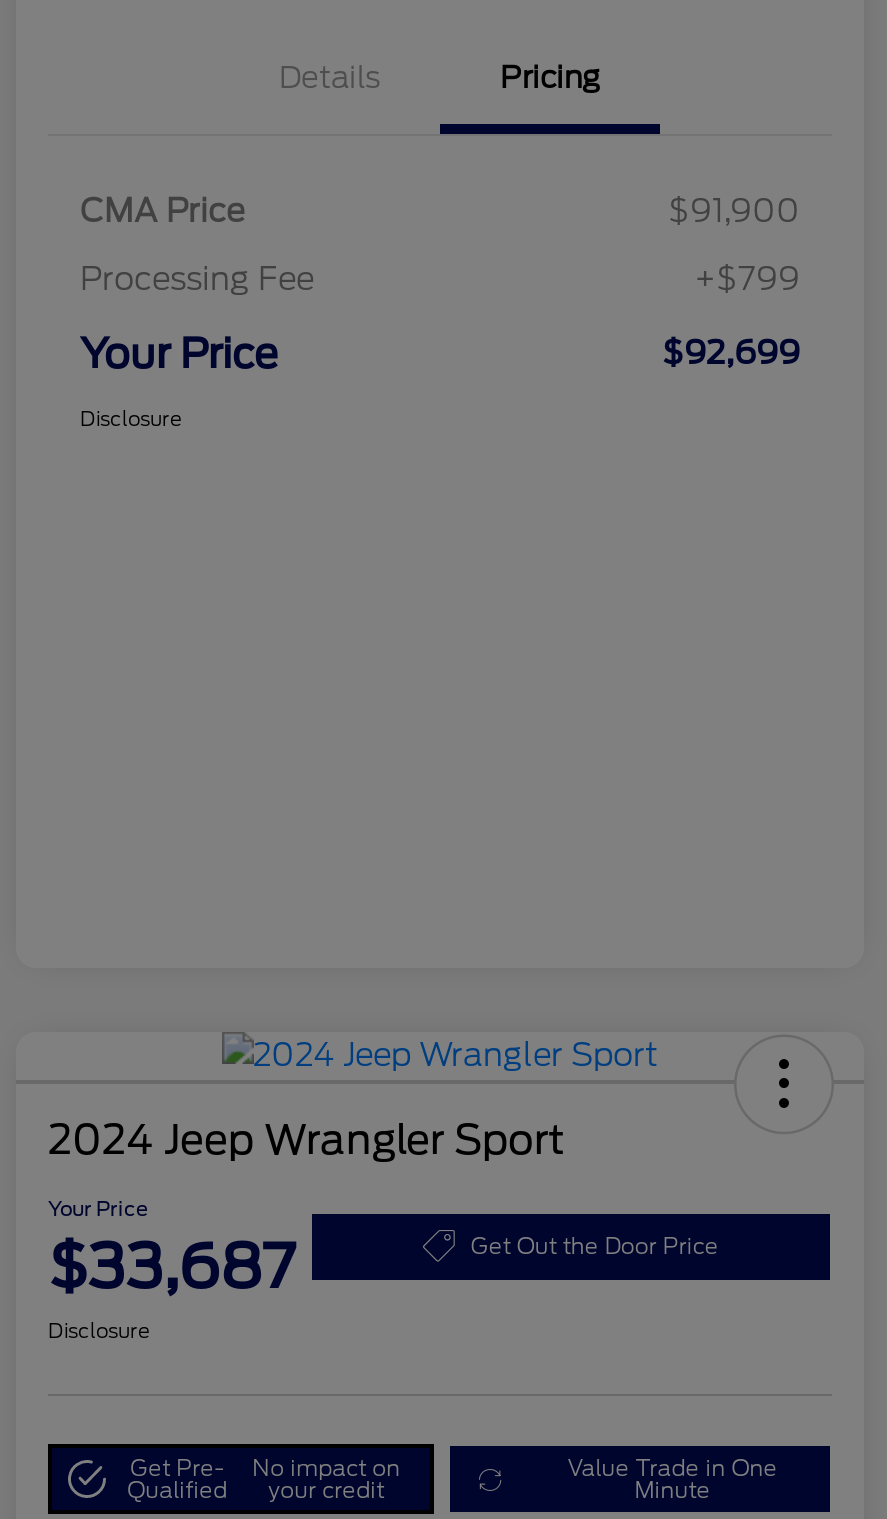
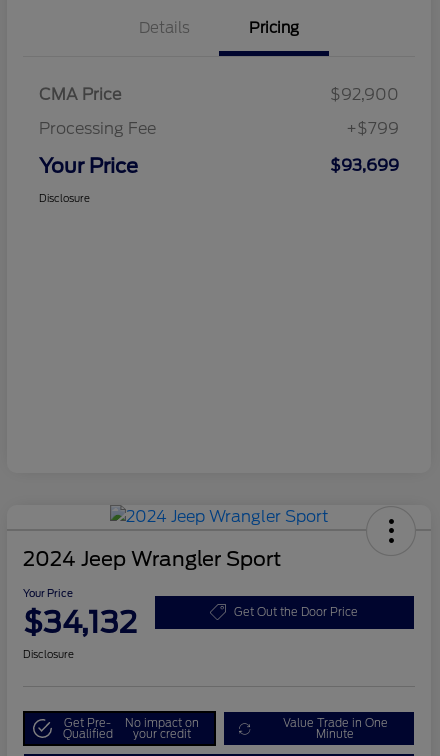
- $91,900
+ $92,900

- $92,699
+ $93,699

- $33,687
+ $34,132
